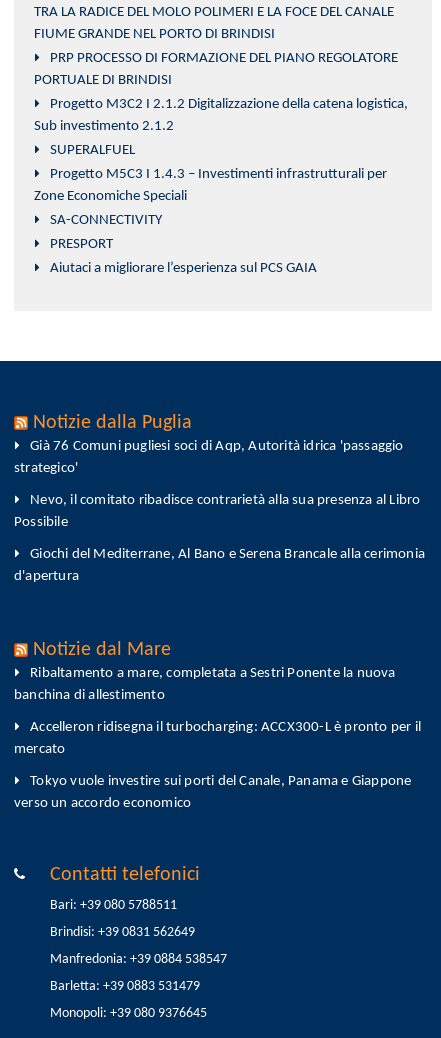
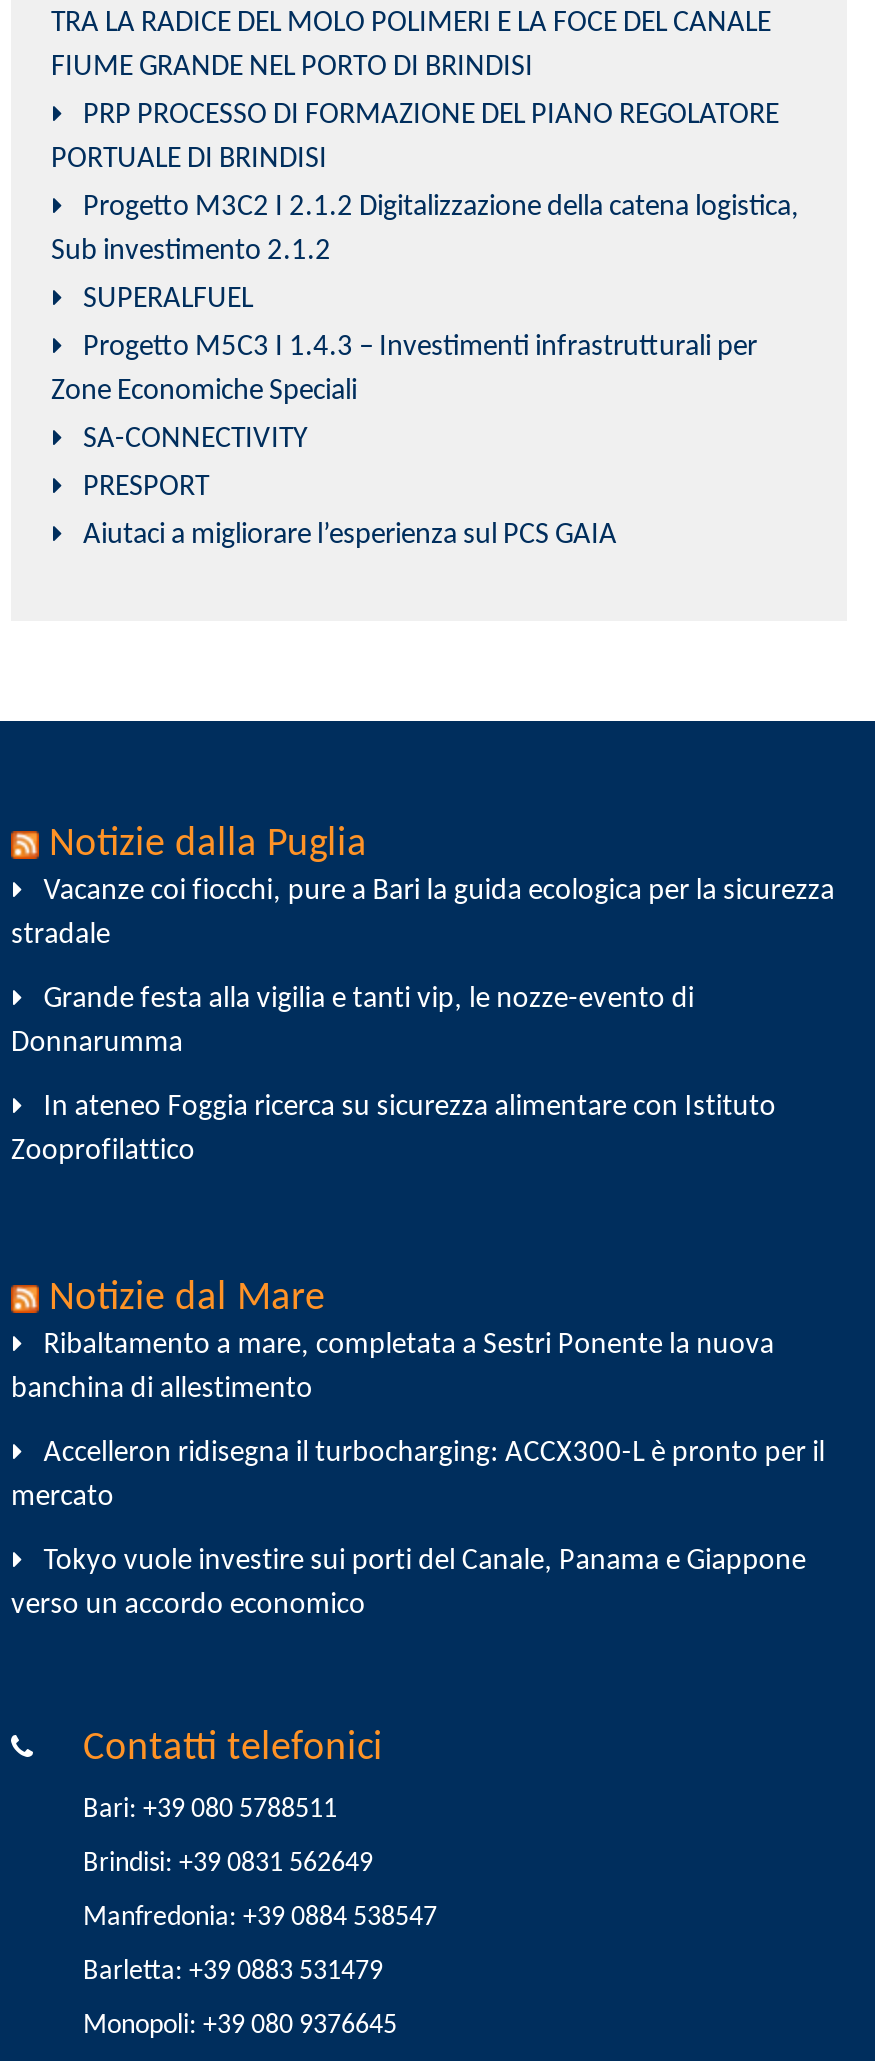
- Già 76 Comuni pugliesi soci di Aqp, Autorità idrica 'passaggio
+ Vacanze coi fiocchi, pure a Bari la guida ecologica per la sicurezza

- strategico'
+ stradale

- Nevo, il comitato ribadisce contrarietà alla sua presenza al Libro
+ Grande festa alla vigilia e tanti vip, le nozze-evento di

- Possibile
+ Donnarumma

- Giochi del Mediterrane, Al Bano e Serena Brancale alla cerimonia
+ In ateneo Foggia ricerca su sicurezza alimentare con Istituto

- d'apertura
+ Zooprofilattico
